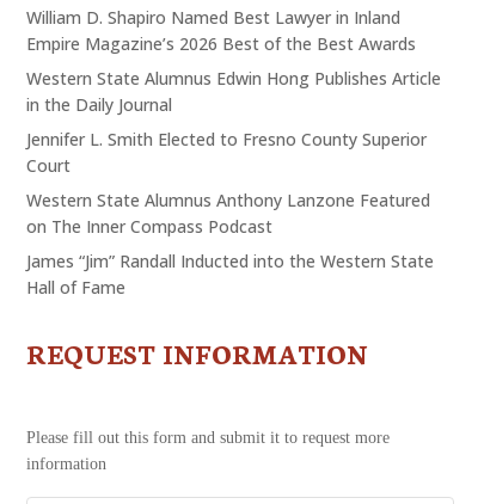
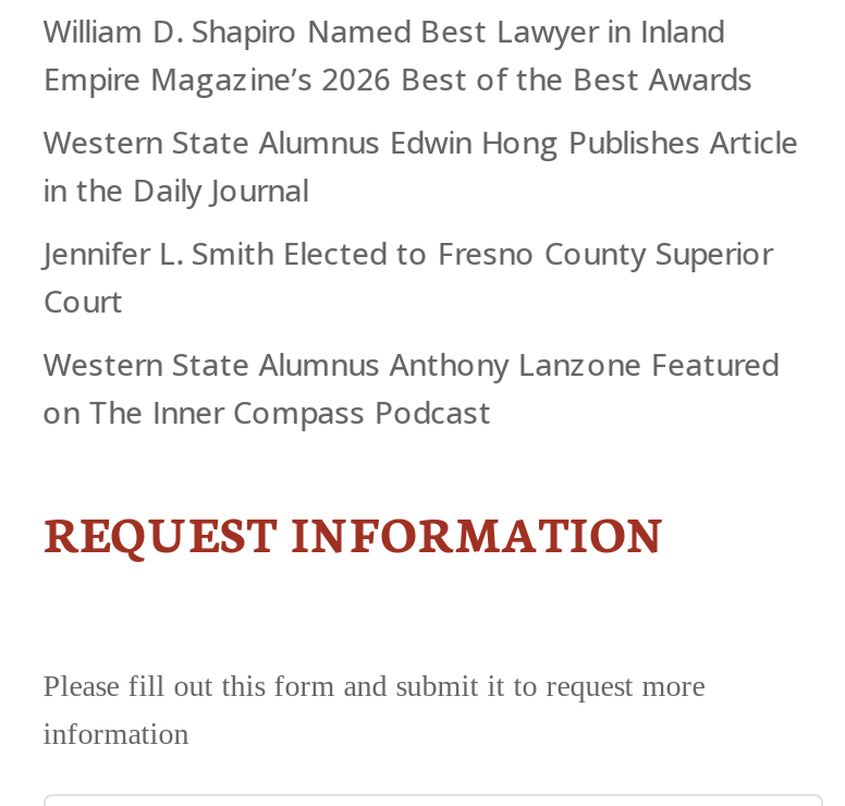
- James “Jim” Randall Inducted into the Western State
- Hall of Fame
